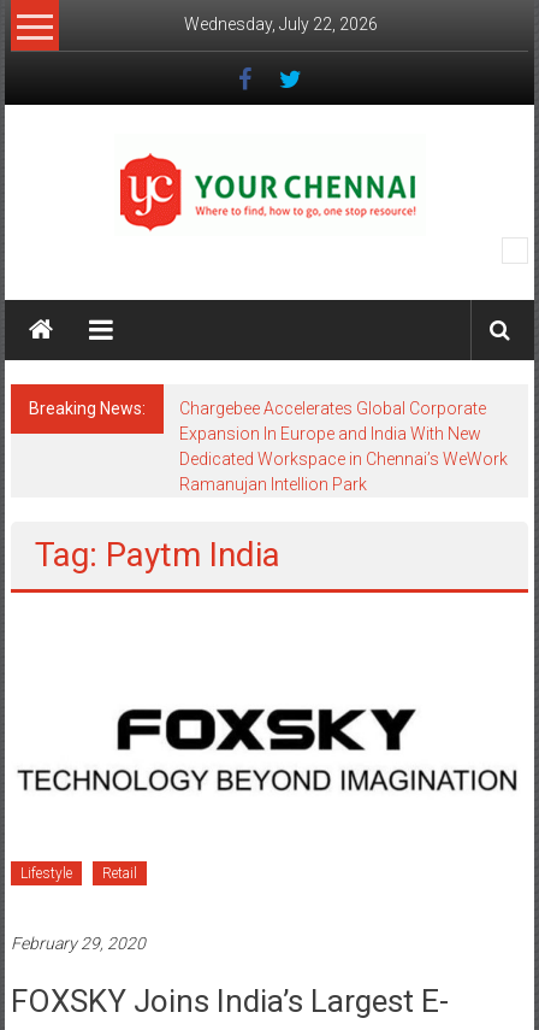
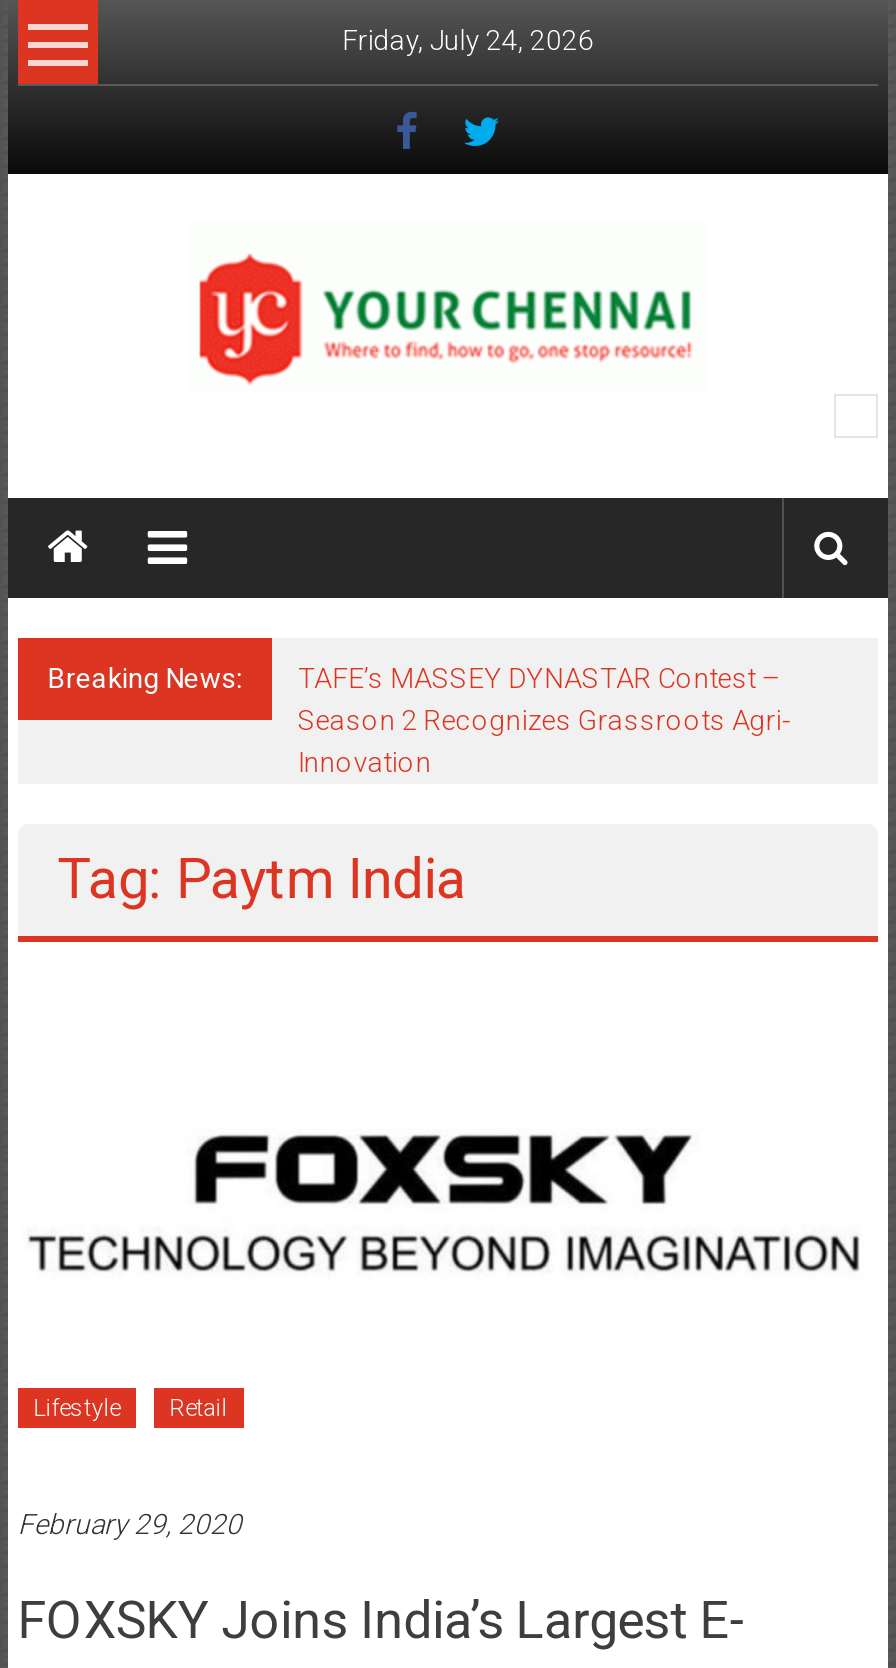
- Wednesday, July 22, 2026
+ Friday, July 24, 2026

- Chargebee Accelerates Global Corporate
- Expansion In Europe and India With New
- Dedicated Workspace in Chennai’s WeWork
- Ramanujan Intellion Park
+ TAFE’s MASSEY DYNASTAR Contest –
+ Season 2 Recognizes Grassroots Agri-
+ Innovation
